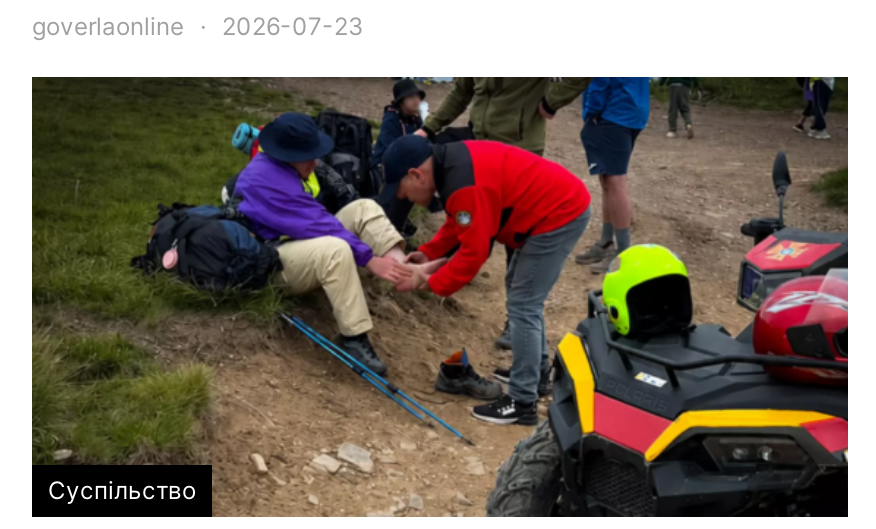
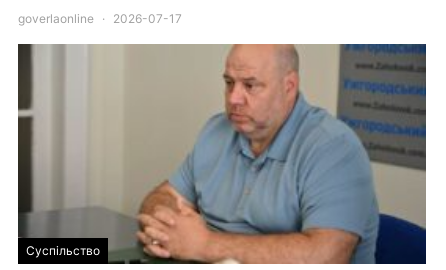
- goverlaonline 2026-07-23
+ goverlaonline 2026-07-17

- [image]
+ [image]
